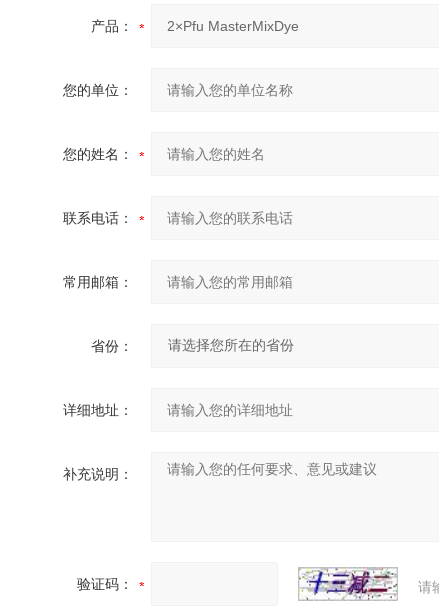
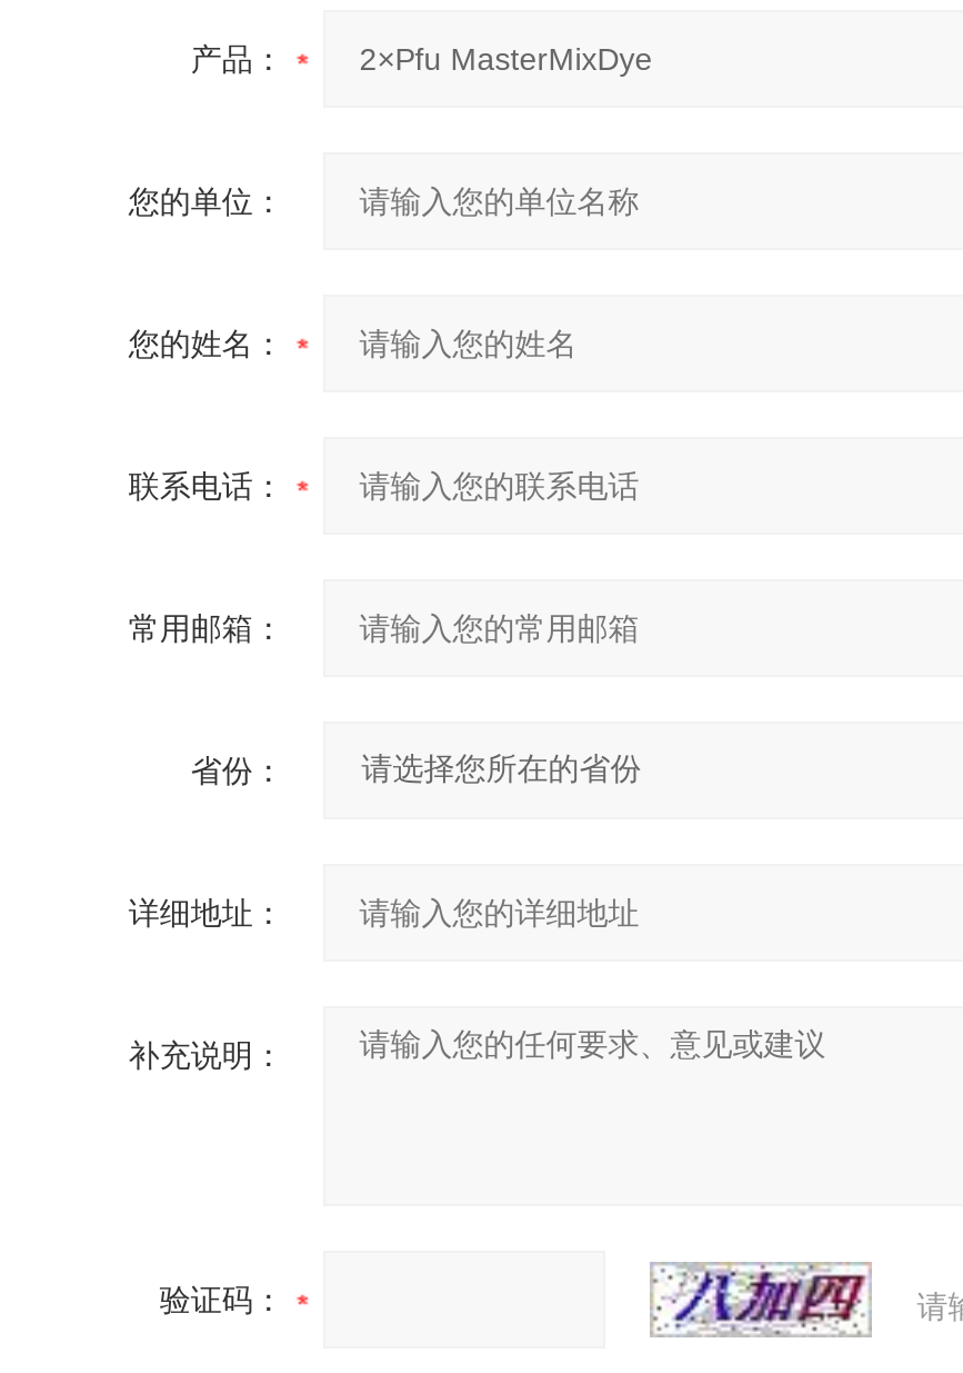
- [image]
+ [image]
